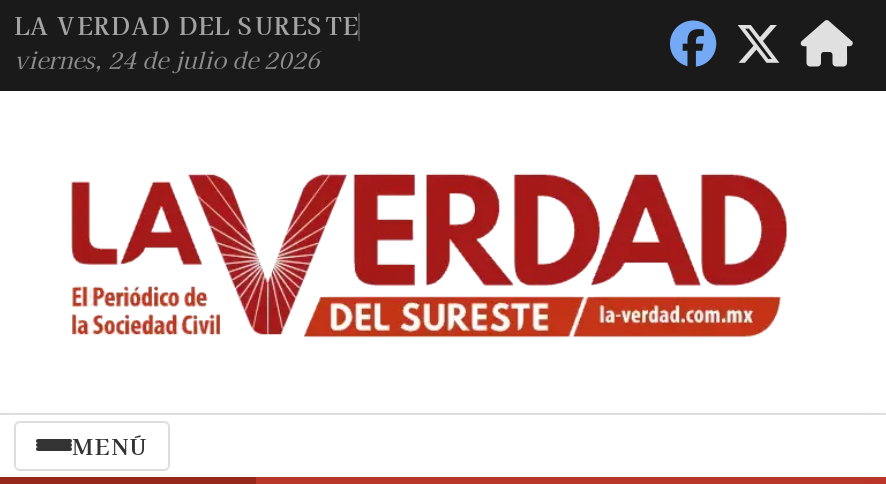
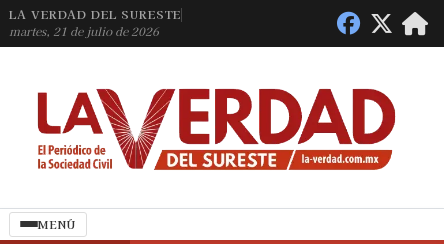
- viernes, 24 de julio de 2026
+ martes, 21 de julio de 2026
